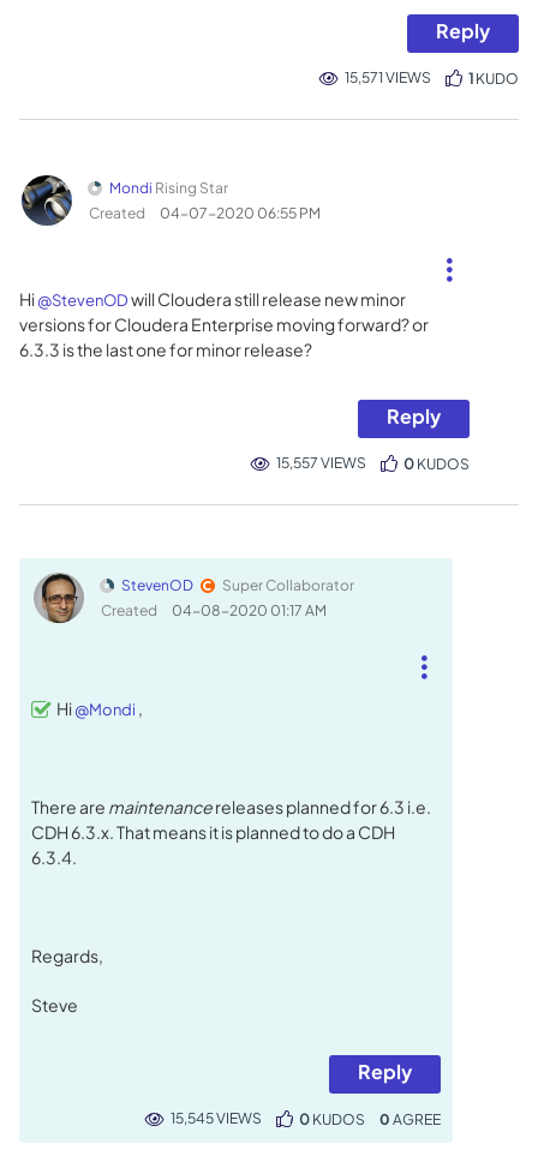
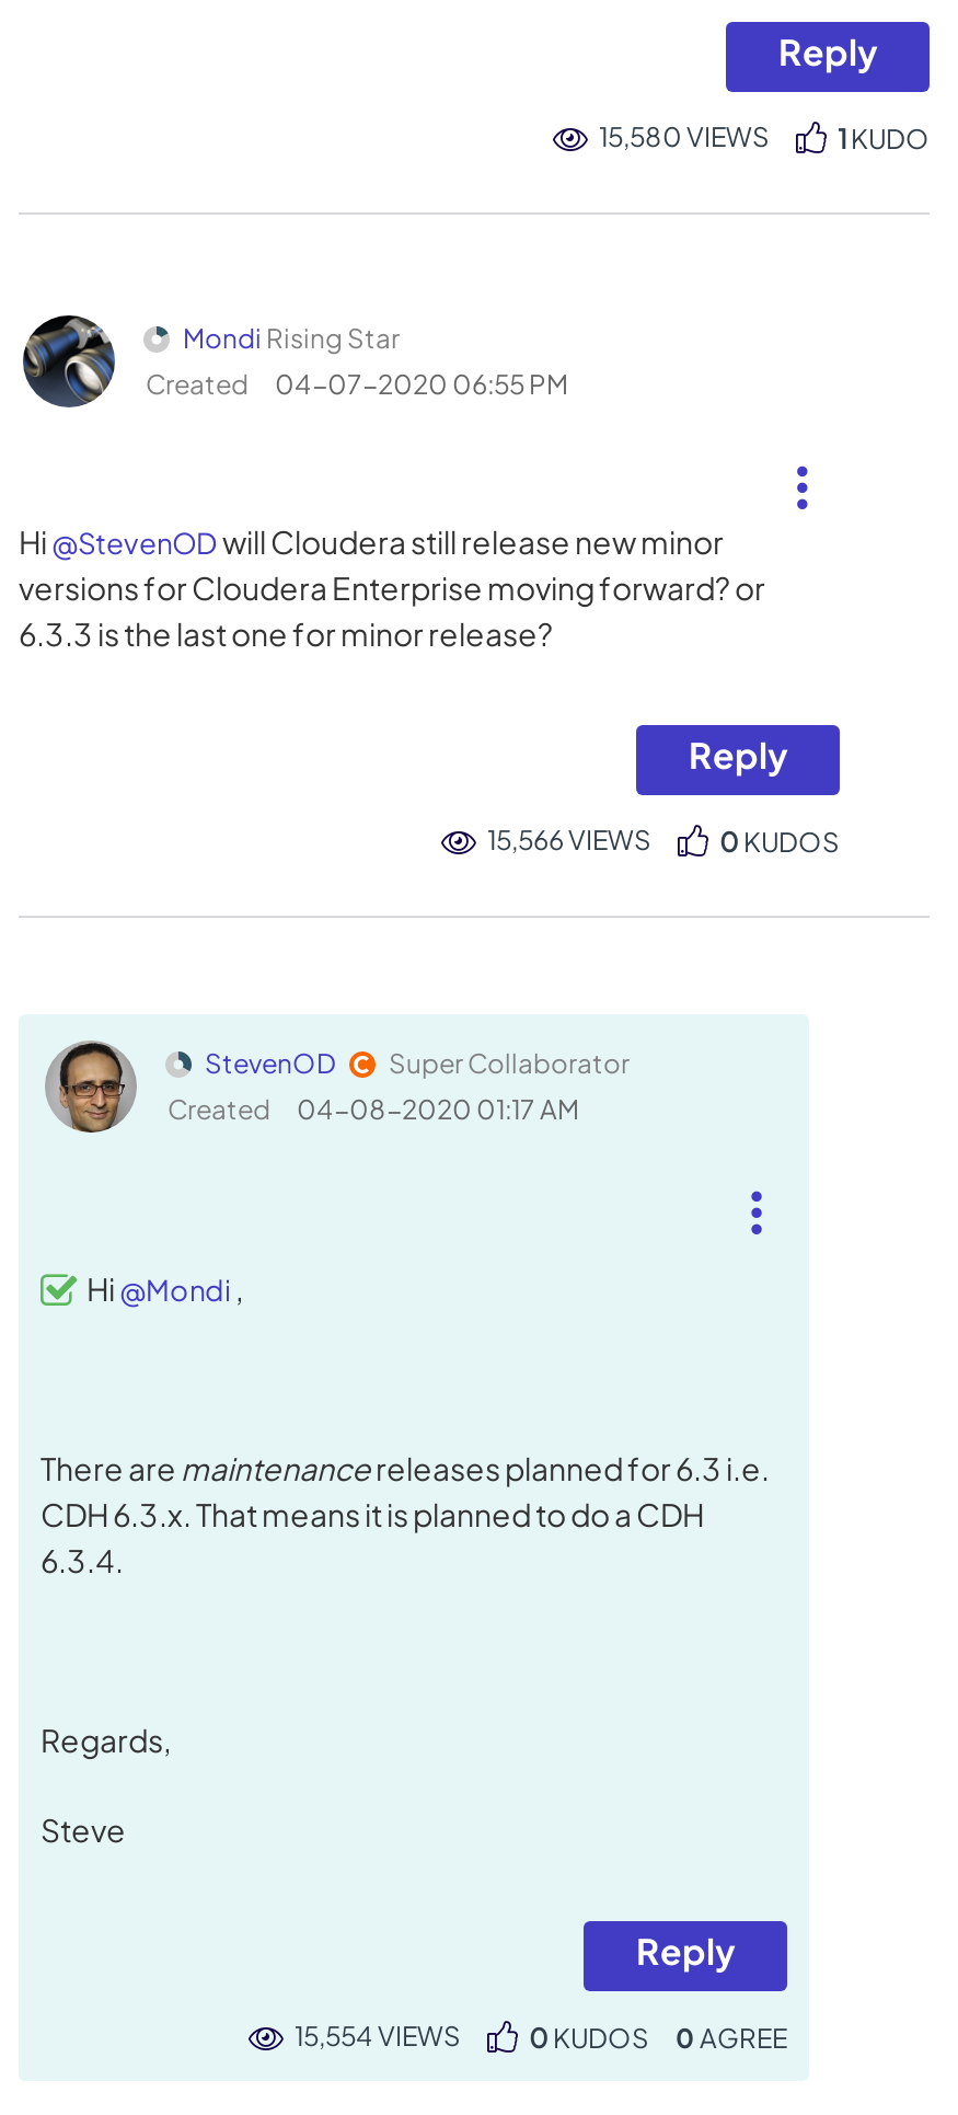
- 15,571 VIEWS
+ 15,580 VIEWS

- 15,557 VIEWS
+ 15,566 VIEWS

- 15,545 VIEWS
+ 15,554 VIEWS
